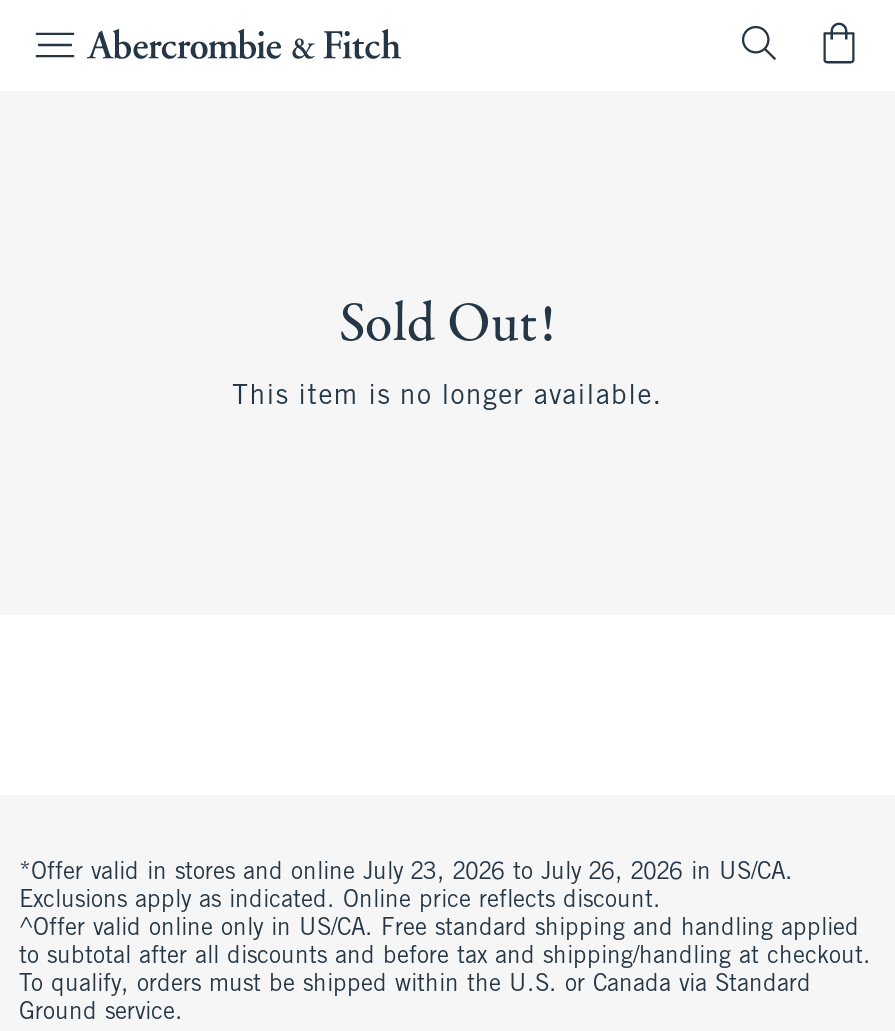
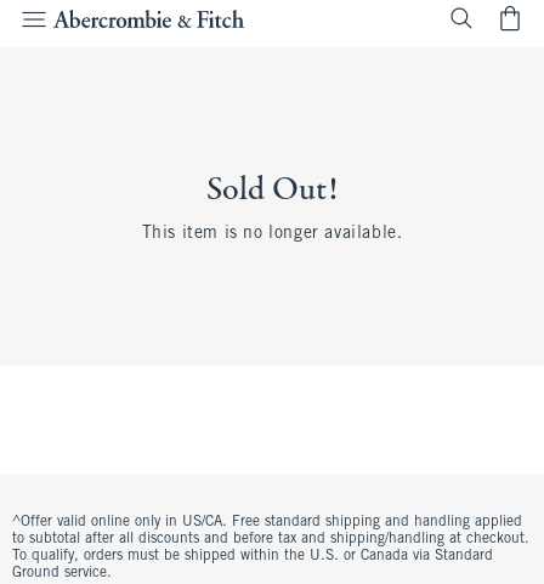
- *Offer valid in stores and online July 23, 2026 to July 26, 2026 in US/CA.
- Exclusions apply as indicated. Online price reflects discount.
